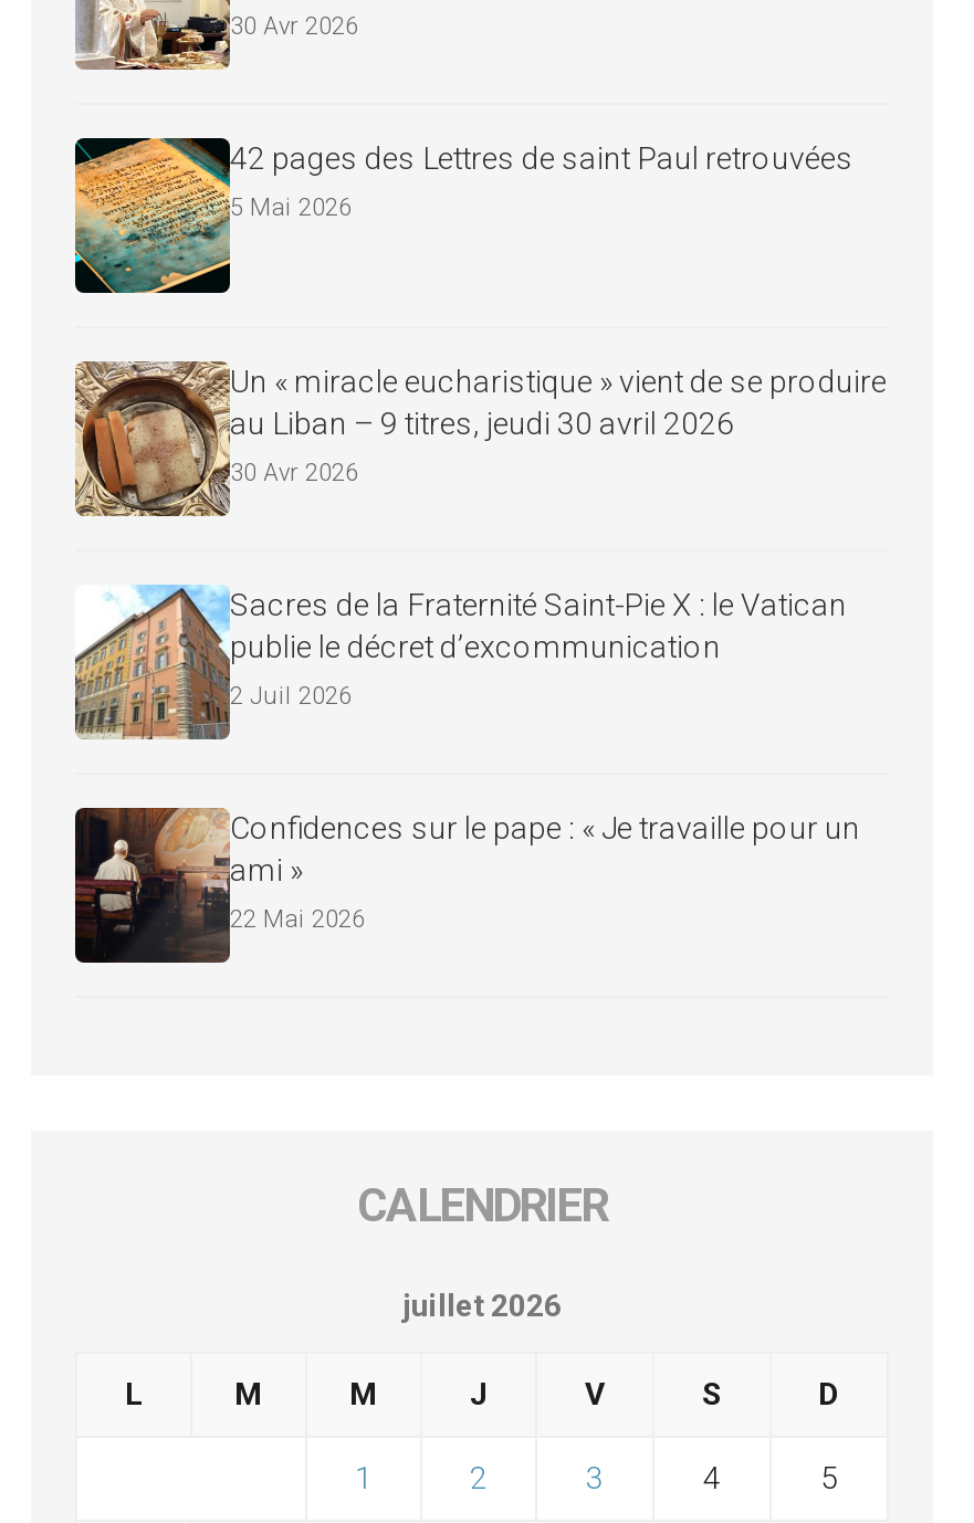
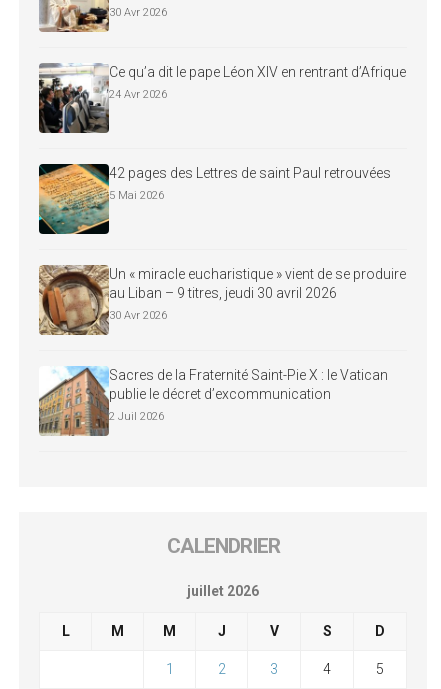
+ [image]
+ Ce qu’a dit le pape Léon XIV en rentrant d’Afrique
+ 24 Avr 2026

moved down: [image] | 42 pages des Lettres de saint Paul retrouvées | 5 Mai 2026 | ... | publie le décret d’excommunication | 2 Juil 2026

- [image]
- Confidences sur le pape : « Je travaille pour un
- ami »
- 22 Mai 2026
